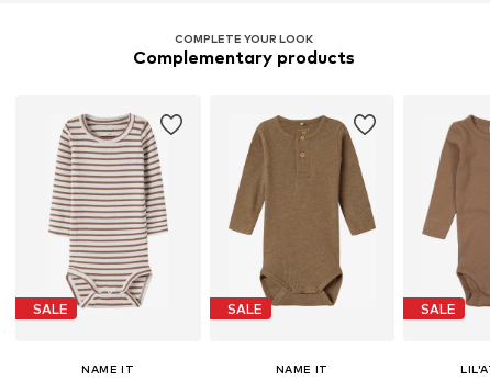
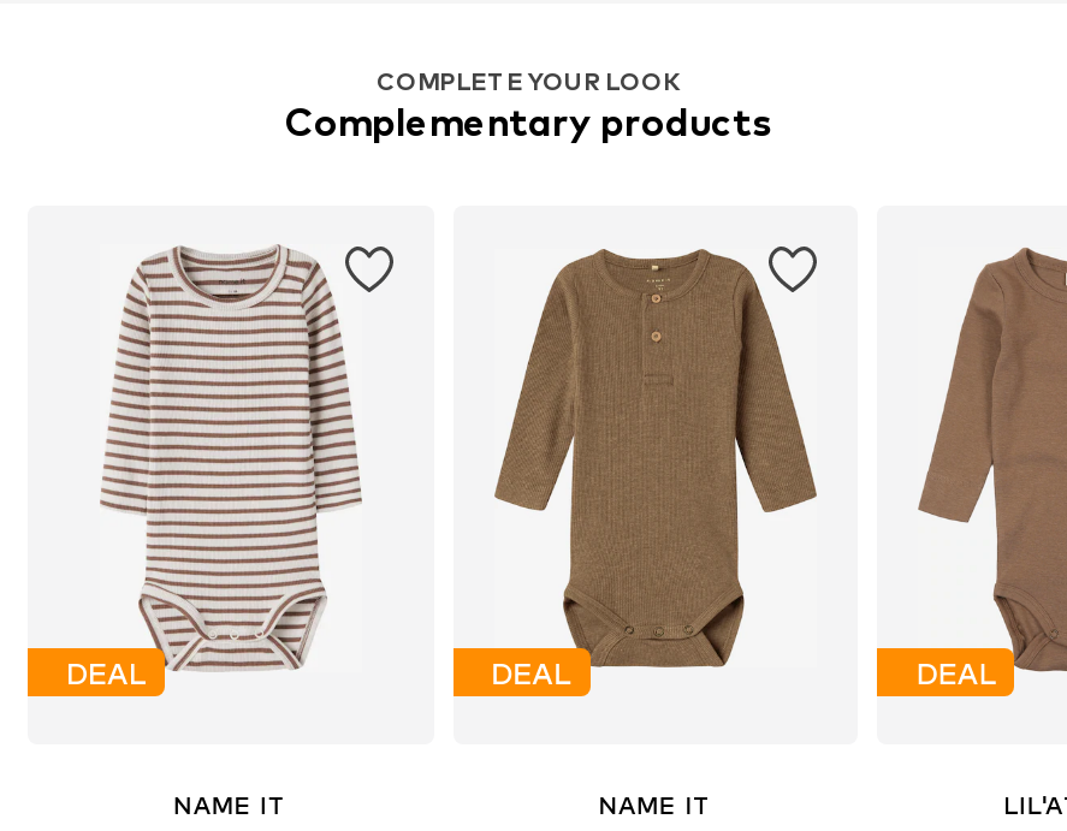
- SALE
+ DEAL

- SALE
+ DEAL

- SALE
+ DEAL
